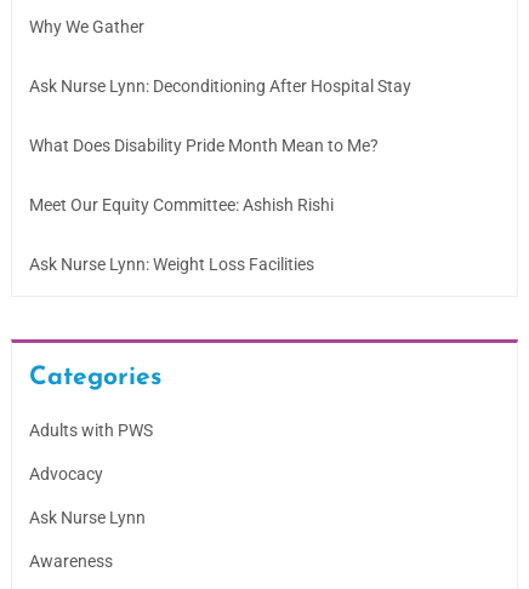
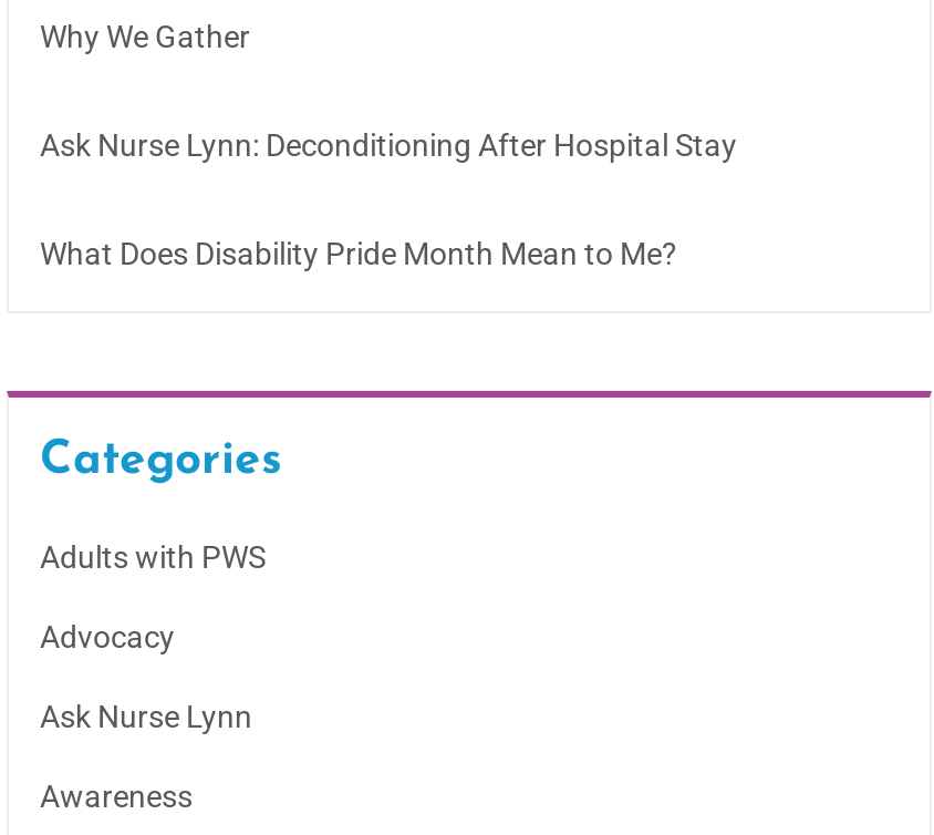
- Meet Our Equity Committee: Ashish Rishi
- Ask Nurse Lynn: Weight Loss Facilities
